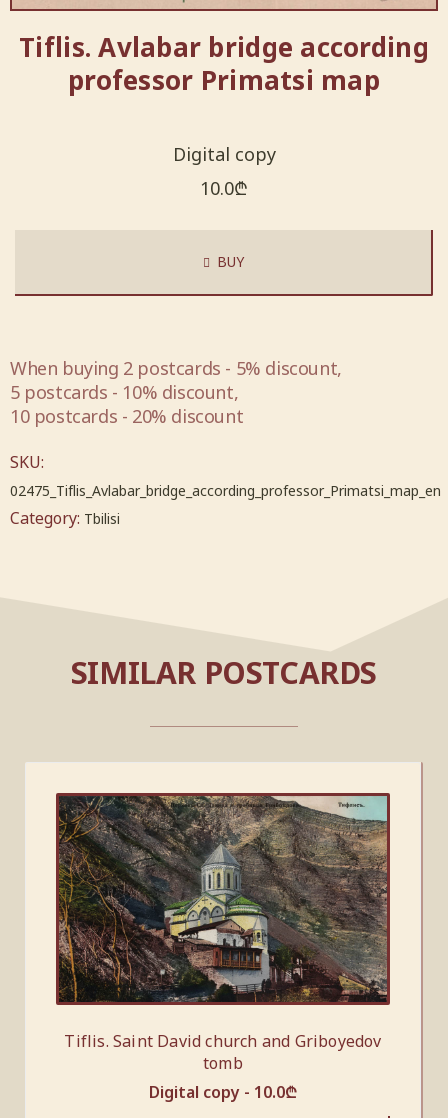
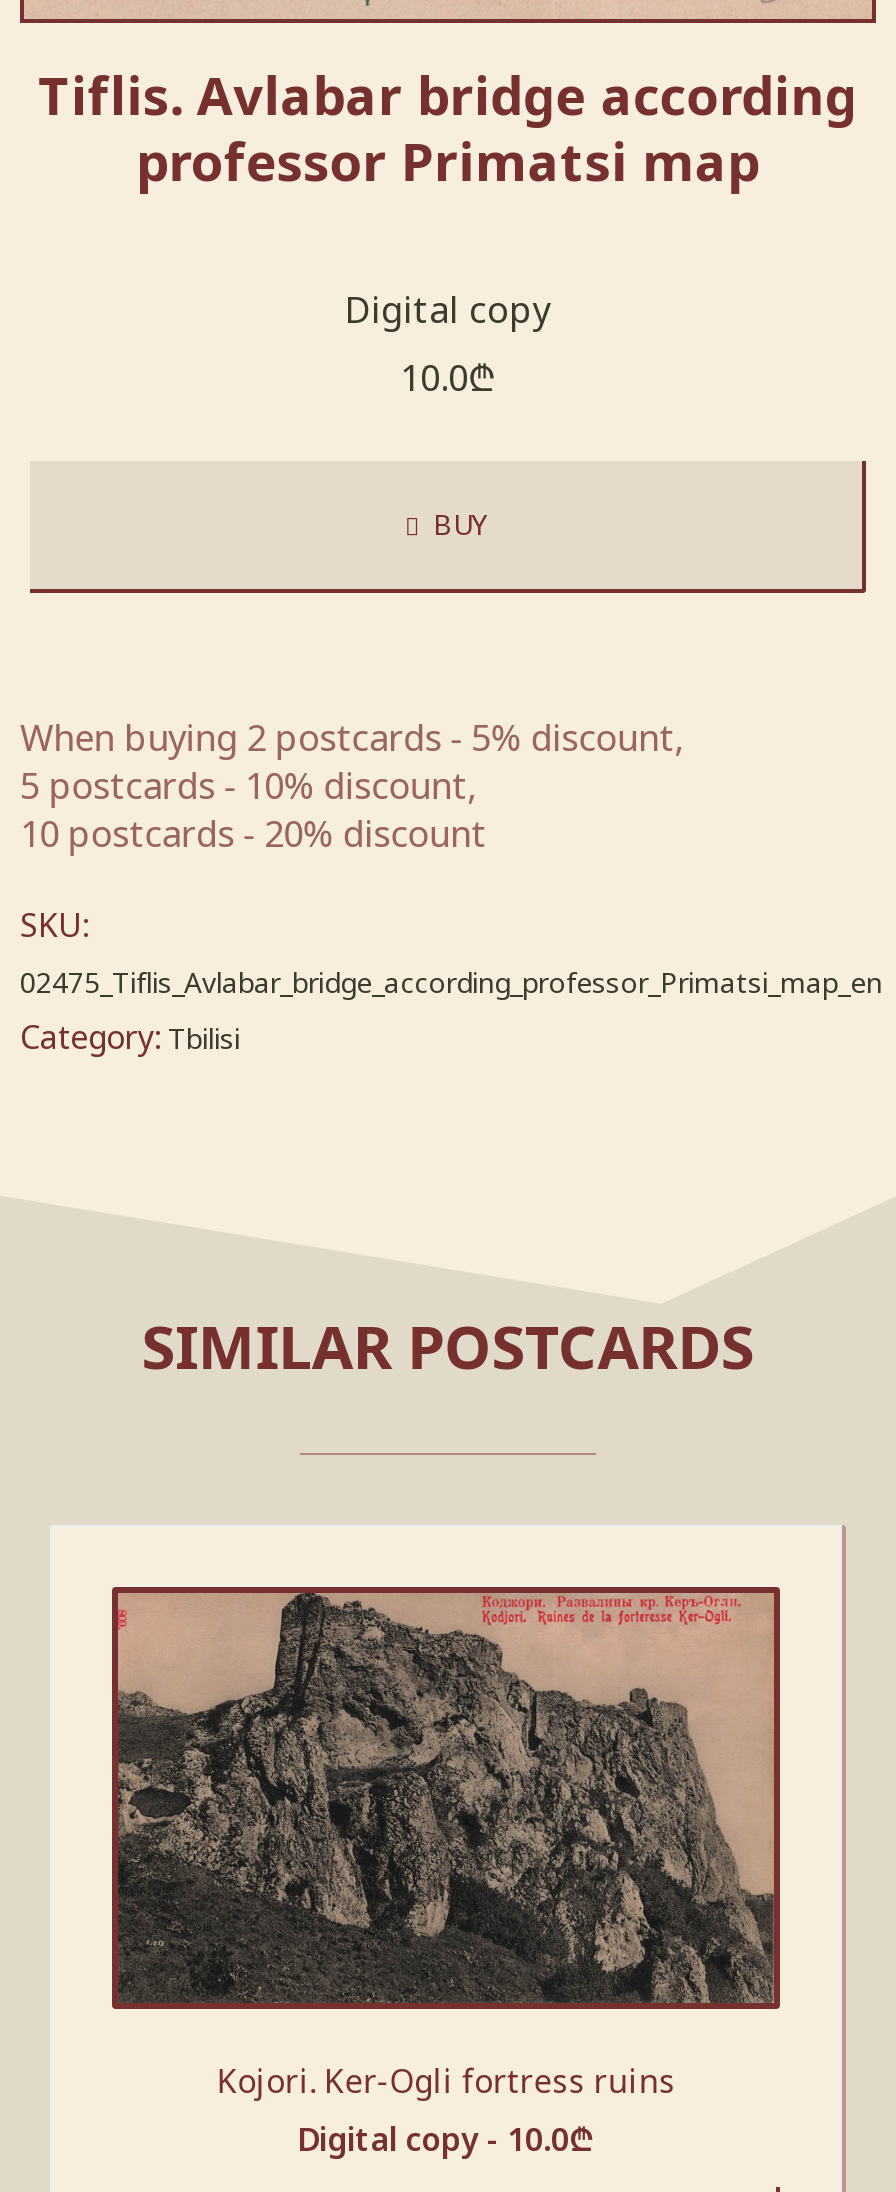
- [image]
- Tiflis. Saint David church and Griboyedov
- tomb
+ [image]
+ Kojori. Ker-Ogli fortress ruins
